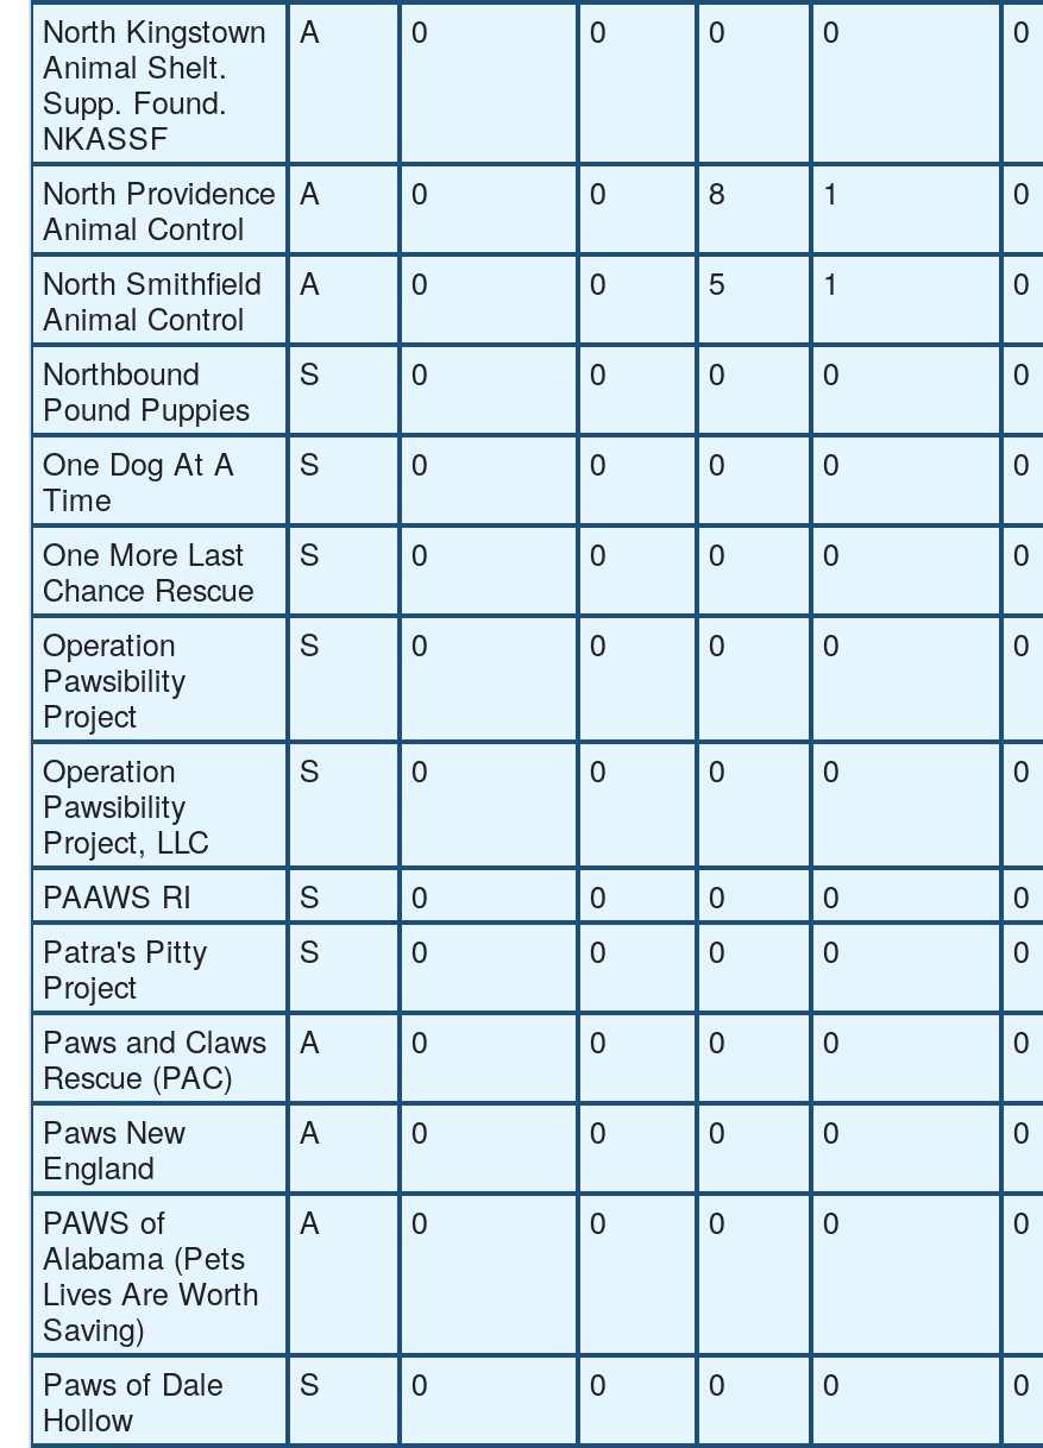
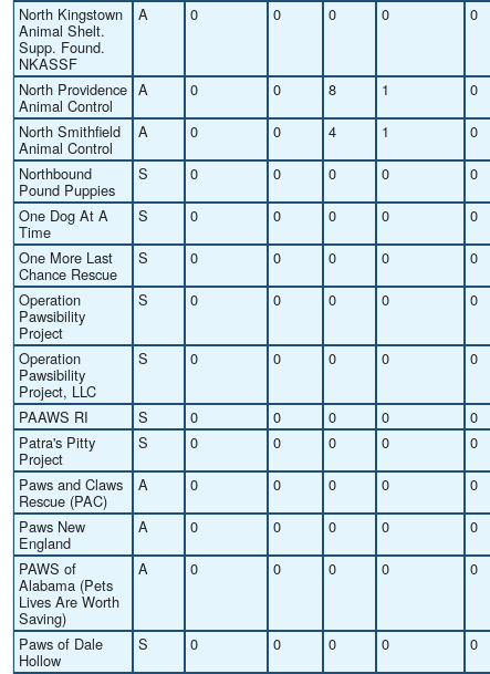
- 5
+ 4
